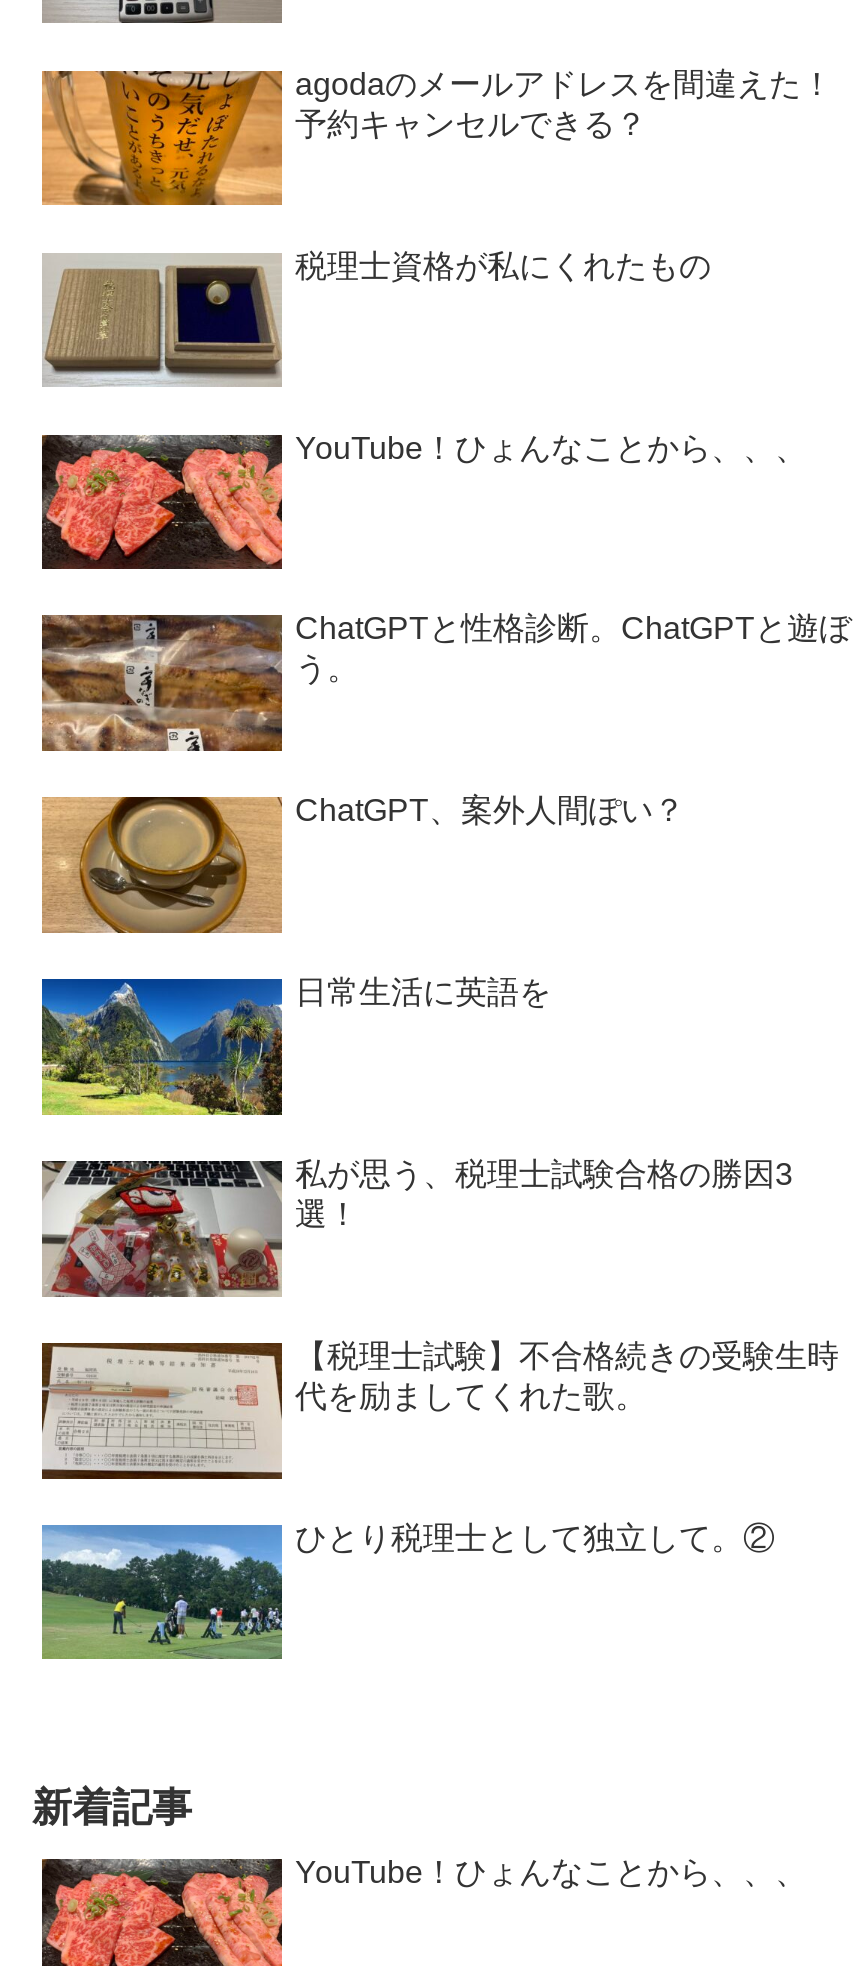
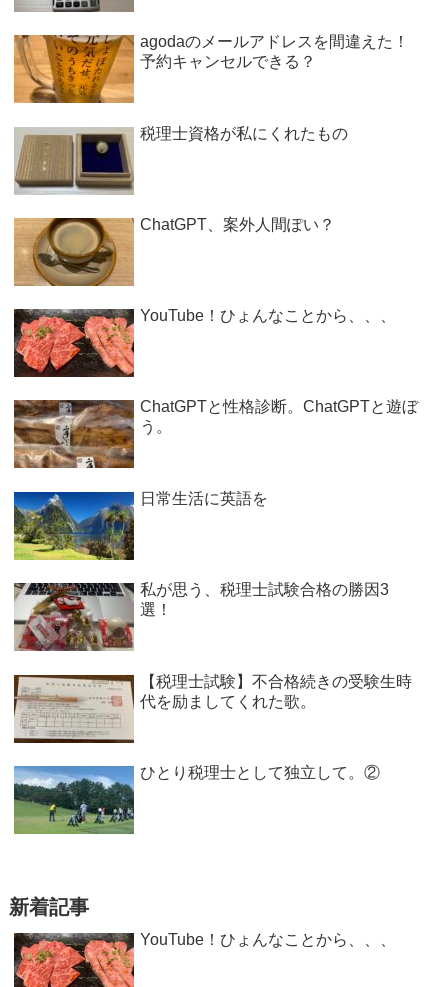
moved down: [image] | YouTube！ひょんなことから、、、 | ChatGPTと性格診断。ChatGPTと遊ぼ | う。

moved up: [image] | ChatGPT、案外人間ぽい？
